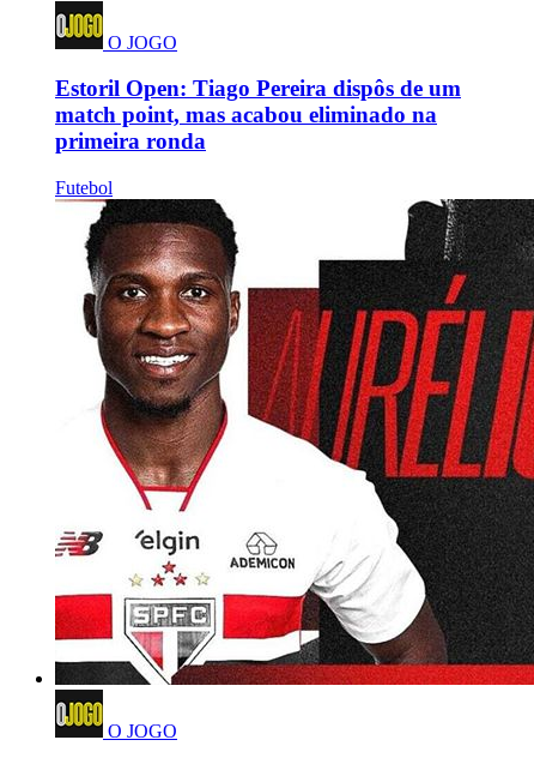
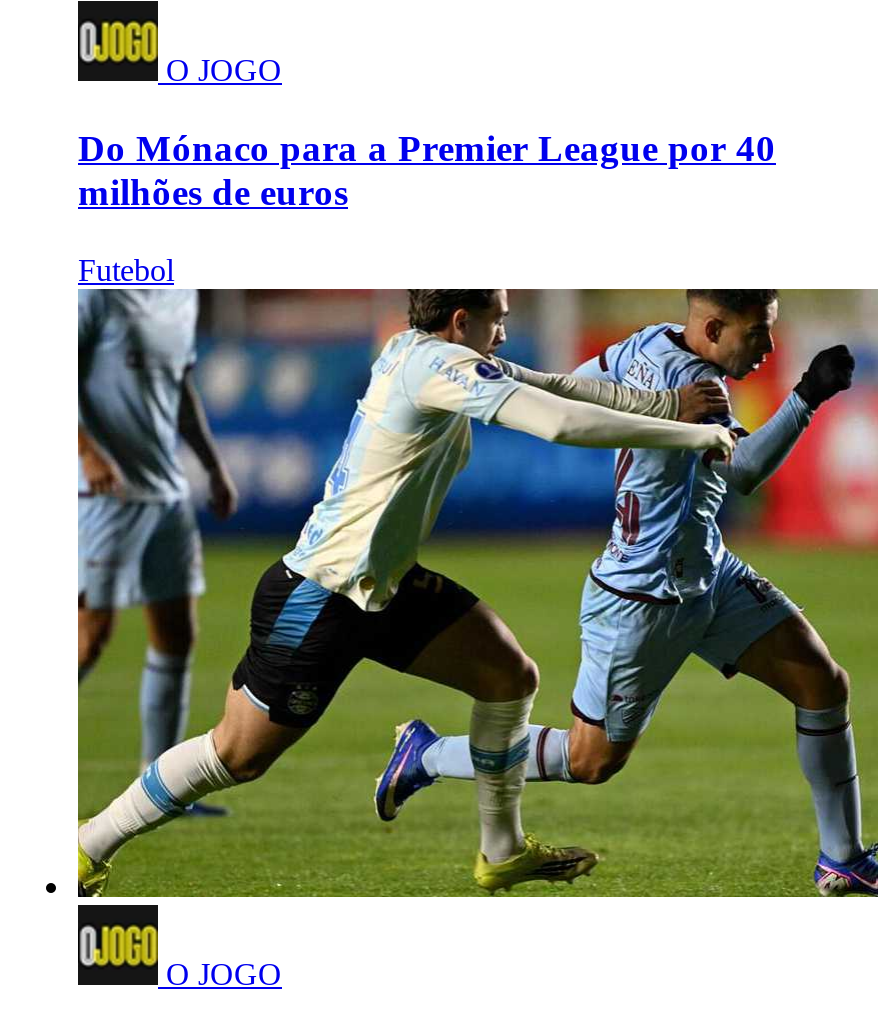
- Estoril Open: Tiago Pereira dispôs de um
- match point, mas acabou eliminado na
- primeira ronda
+ Do Mónaco para a Premier League por 40
+ milhões de euros

- [image]
+ [image]
